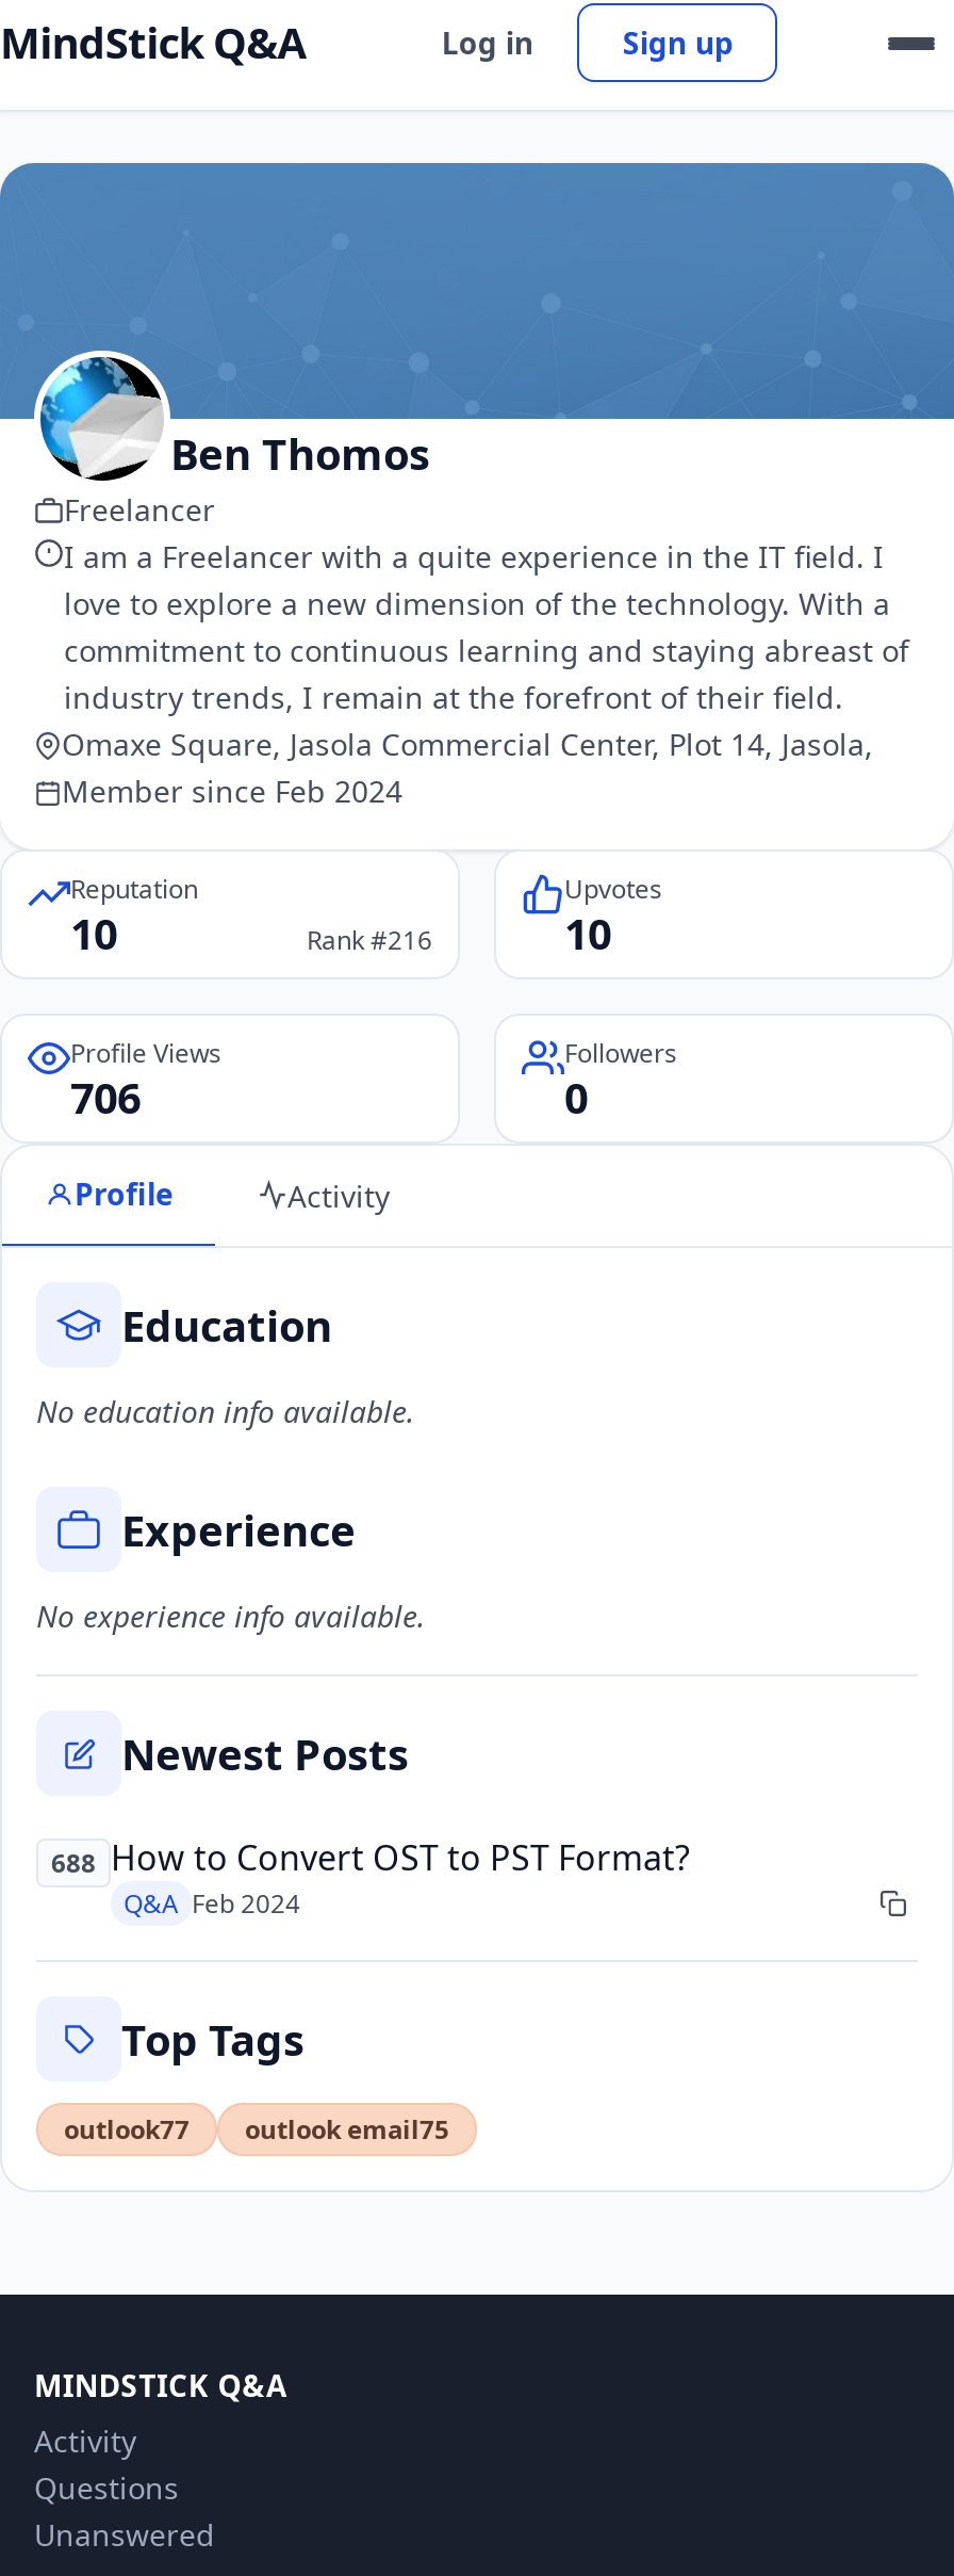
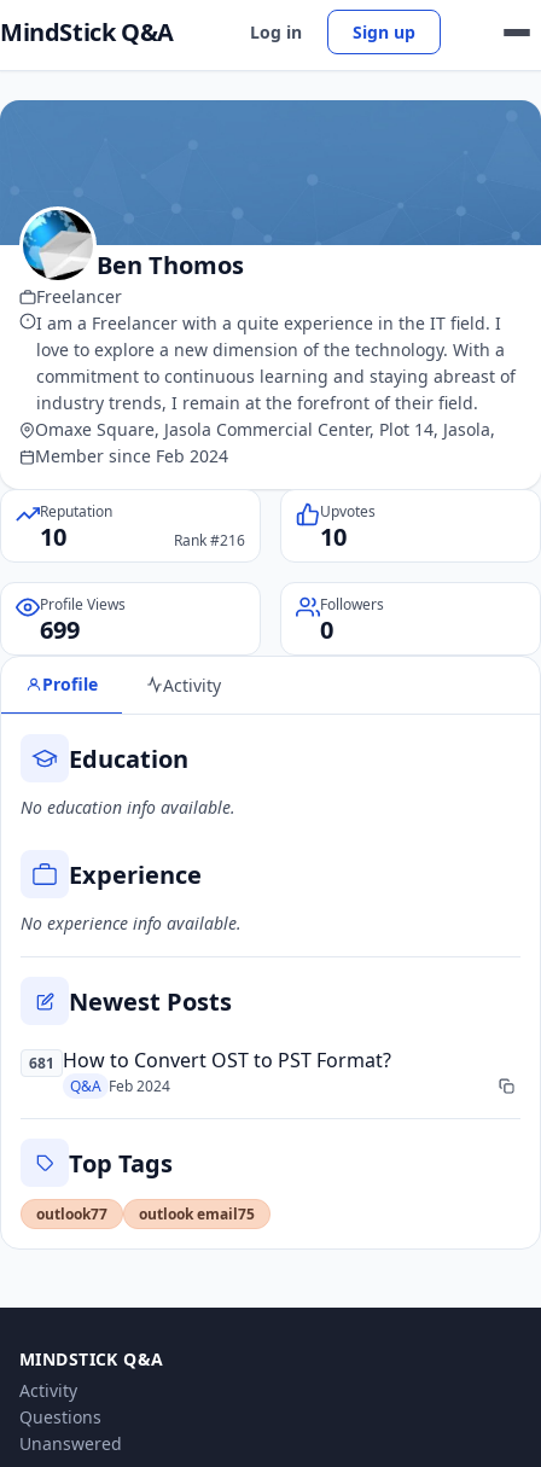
- 706
+ 699

- 688 How to Convert OST to PST Format?
+ 681 How to Convert OST to PST Format?
